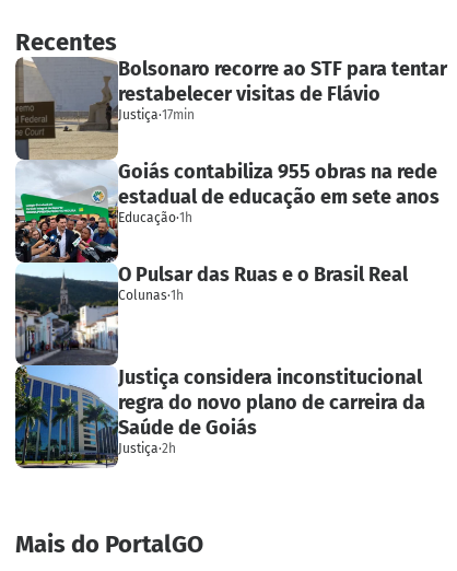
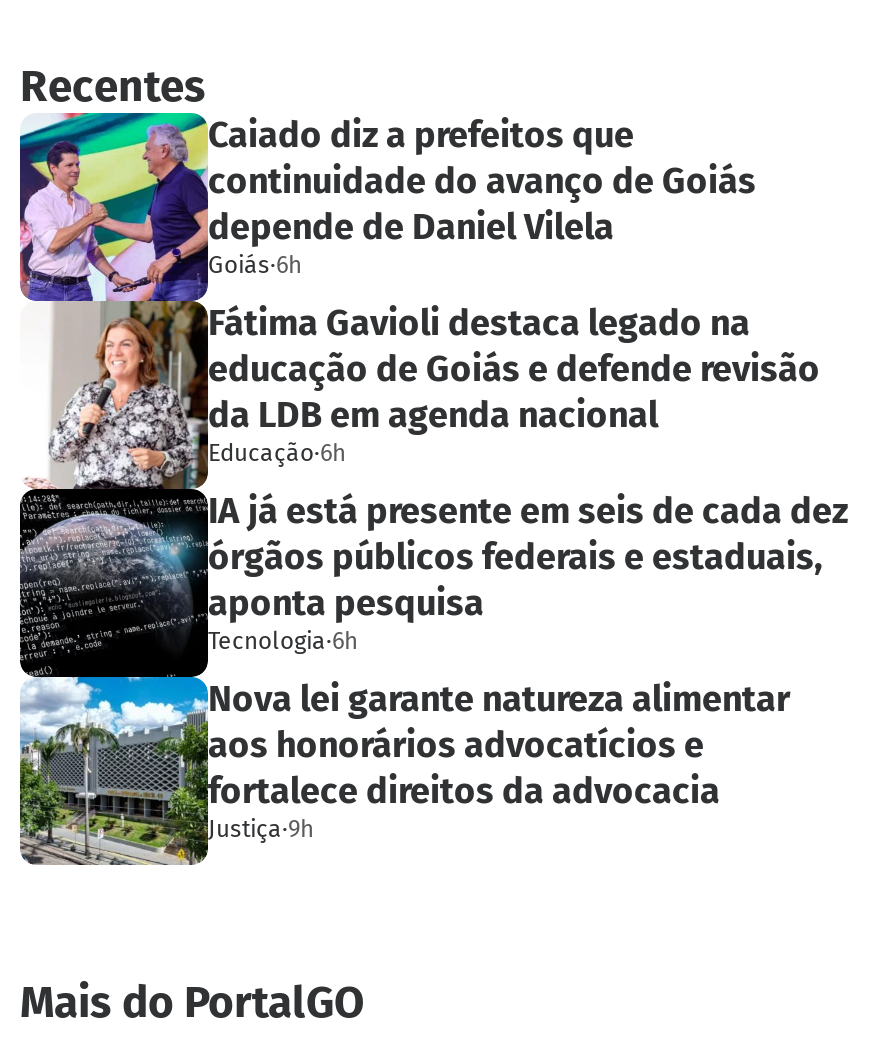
- [image]
- Bolsonaro recorre ao STF para tentar
- restabelecer visitas de Flávio
- Justiça·17min
+ [image]
+ Caiado diz a prefeitos que
+ continuidade do avanço de Goiás
+ depende de Daniel Vilela
+ Goiás·6h

- Goiás contabiliza 955 obras na rede
- estadual de educação em sete anos
- Educação·1h
+ Fátima Gavioli destaca legado na
+ educação de Goiás e defende revisão
+ da LDB em agenda nacional
+ Educação·6h

- O Pulsar das Ruas e o Brasil Real
- Colunas·1h
+ IA já está presente em seis de cada dez
+ órgãos públicos federais e estaduais,
+ aponta pesquisa
+ Tecnologia·6h

- Justiça considera inconstitucional
- regra do novo plano de carreira da
- Saúde de Goiás
- Justiça·2h
+ Nova lei garante natureza alimentar
+ aos honorários advocatícios e
+ fortalece direitos da advocacia
+ Justiça·9h
